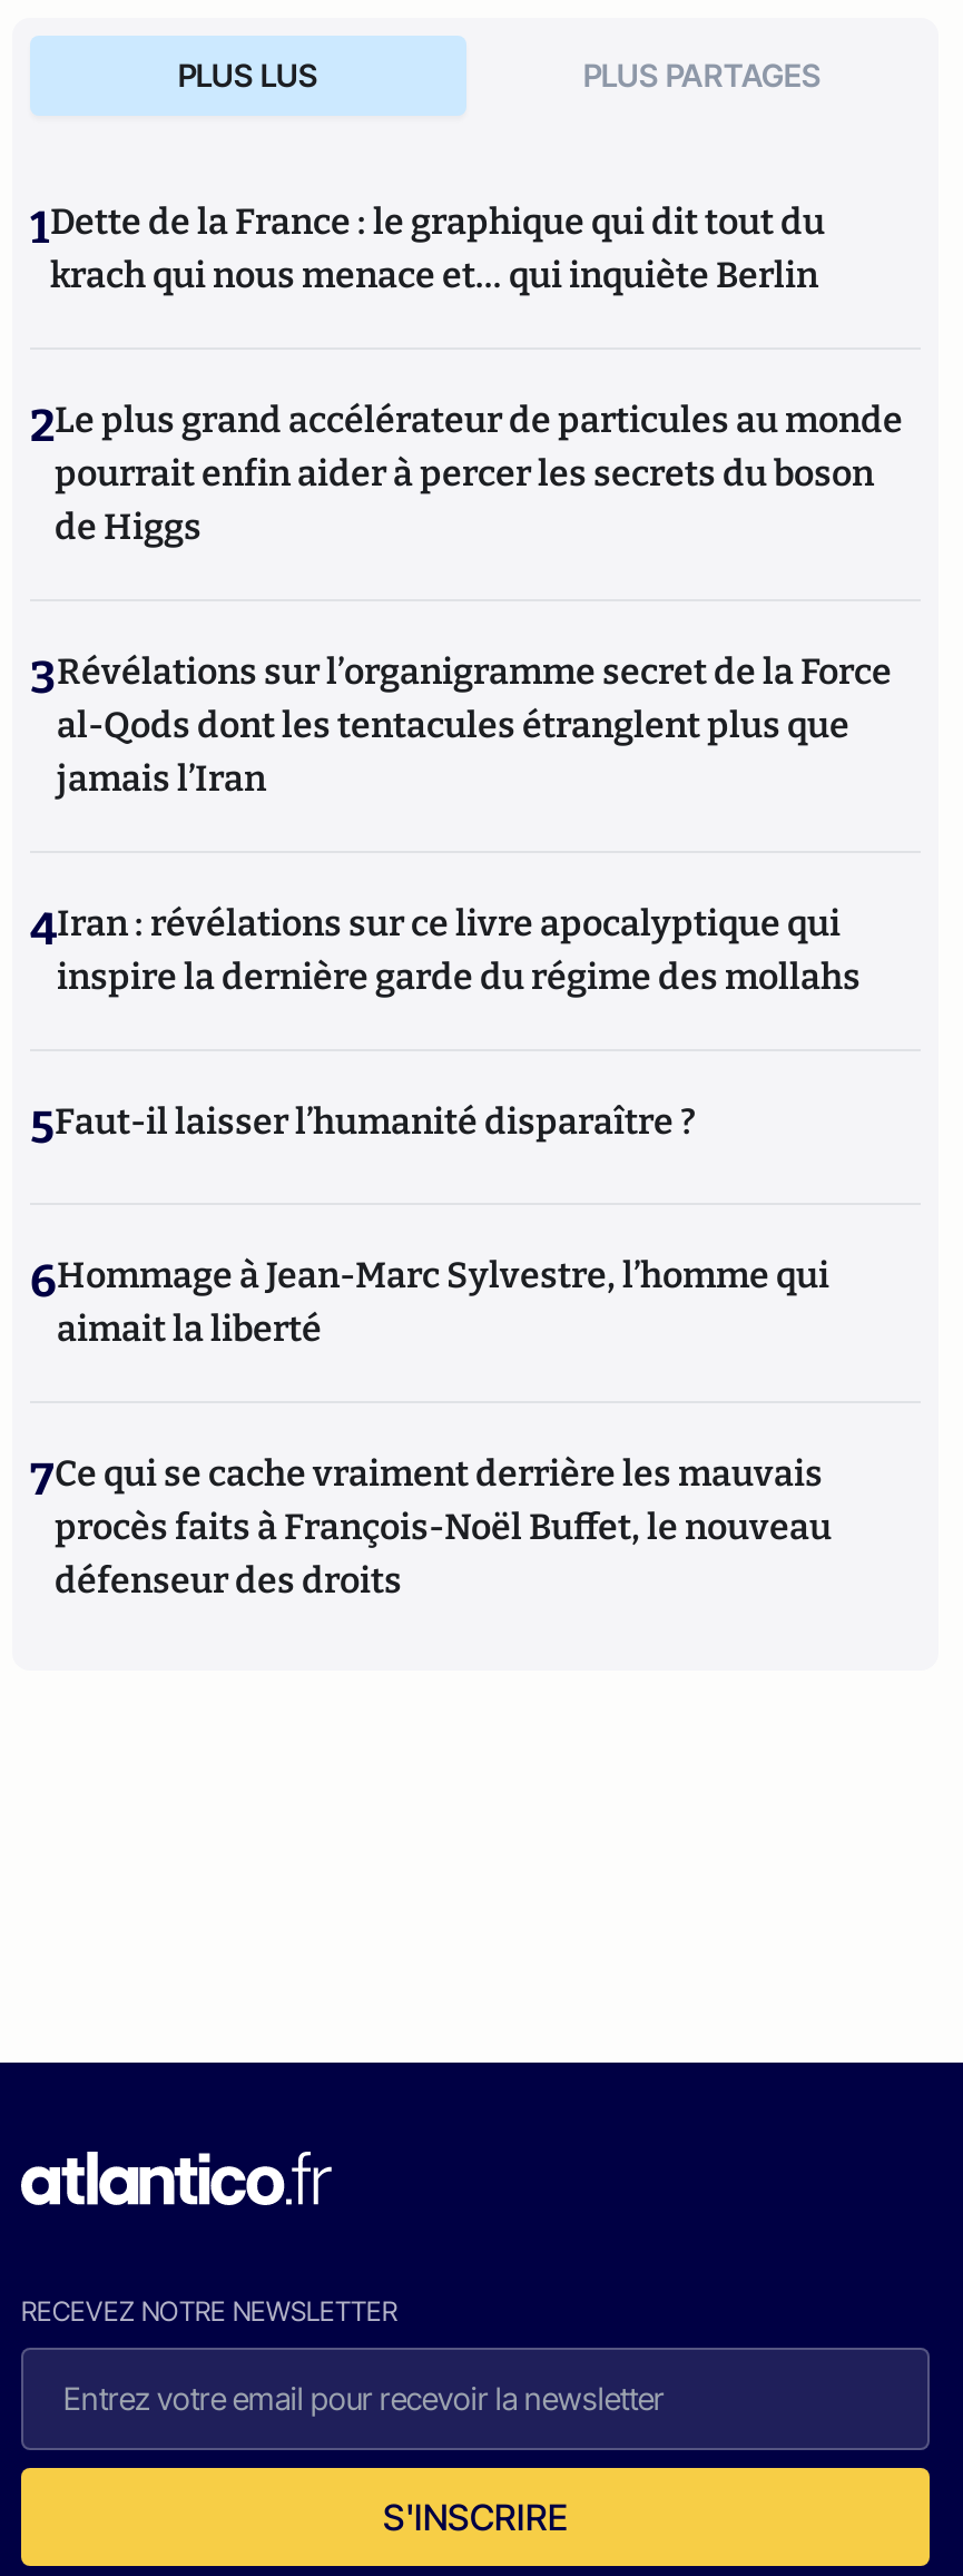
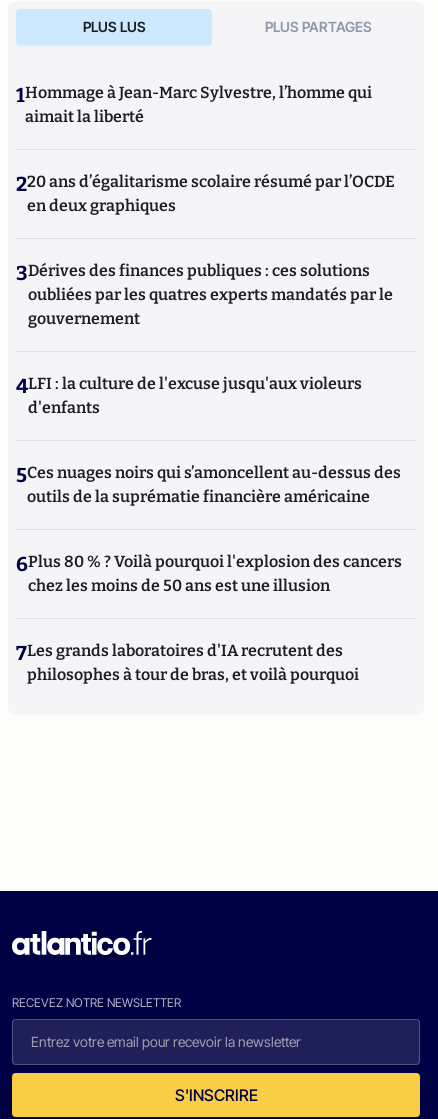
- 1Dette de la France : le graphique qui dit tout du
- krach qui nous menace et… qui inquiète Berlin
- 2Le plus grand accélérateur de particules au monde
- pourrait enfin aider à percer les secrets du boson
- de Higgs
- 3Révélations sur l’organigramme secret de la Force
- al-Qods dont les tentacules étranglent plus que
- jamais l’Iran
- 4Iran : révélations sur ce livre apocalyptique qui
- inspire la dernière garde du régime des mollahs
- 5Faut-il laisser l’humanité disparaître ?
- 6Hommage à Jean-Marc Sylvestre, l’homme qui
+ 1Hommage à Jean-Marc Sylvestre, l’homme qui

moved up: aimait la liberté

- 7Ce qui se cache vraiment derrière les mauvais
- procès faits à François-Noël Buffet, le nouveau
- défenseur des droits
+ 220 ans d’égalitarisme scolaire résumé par l’OCDE
+ en deux graphiques
+ 3Dérives des finances publiques : ces solutions
+ oubliées par les quatres experts mandatés par le
+ gouvernement
+ 4LFI : la culture de l'excuse jusqu'aux violeurs
+ d'enfants
+ 5Ces nuages noirs qui s’amoncellent au-dessus des
+ outils de la suprématie financière américaine
+ 6Plus 80 % ? Voilà pourquoi l'explosion des cancers
+ chez les moins de 50 ans est une illusion
+ 7Les grands laboratoires d'IA recrutent des
+ philosophes à tour de bras, et voilà pourquoi
